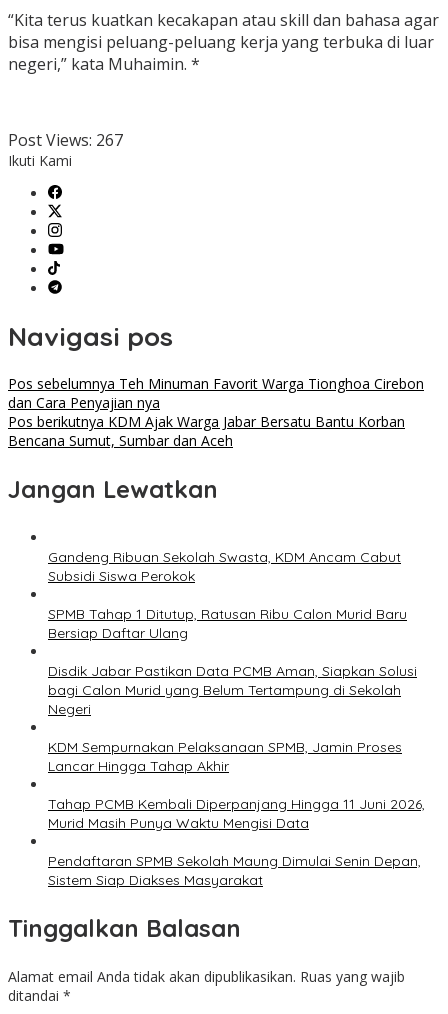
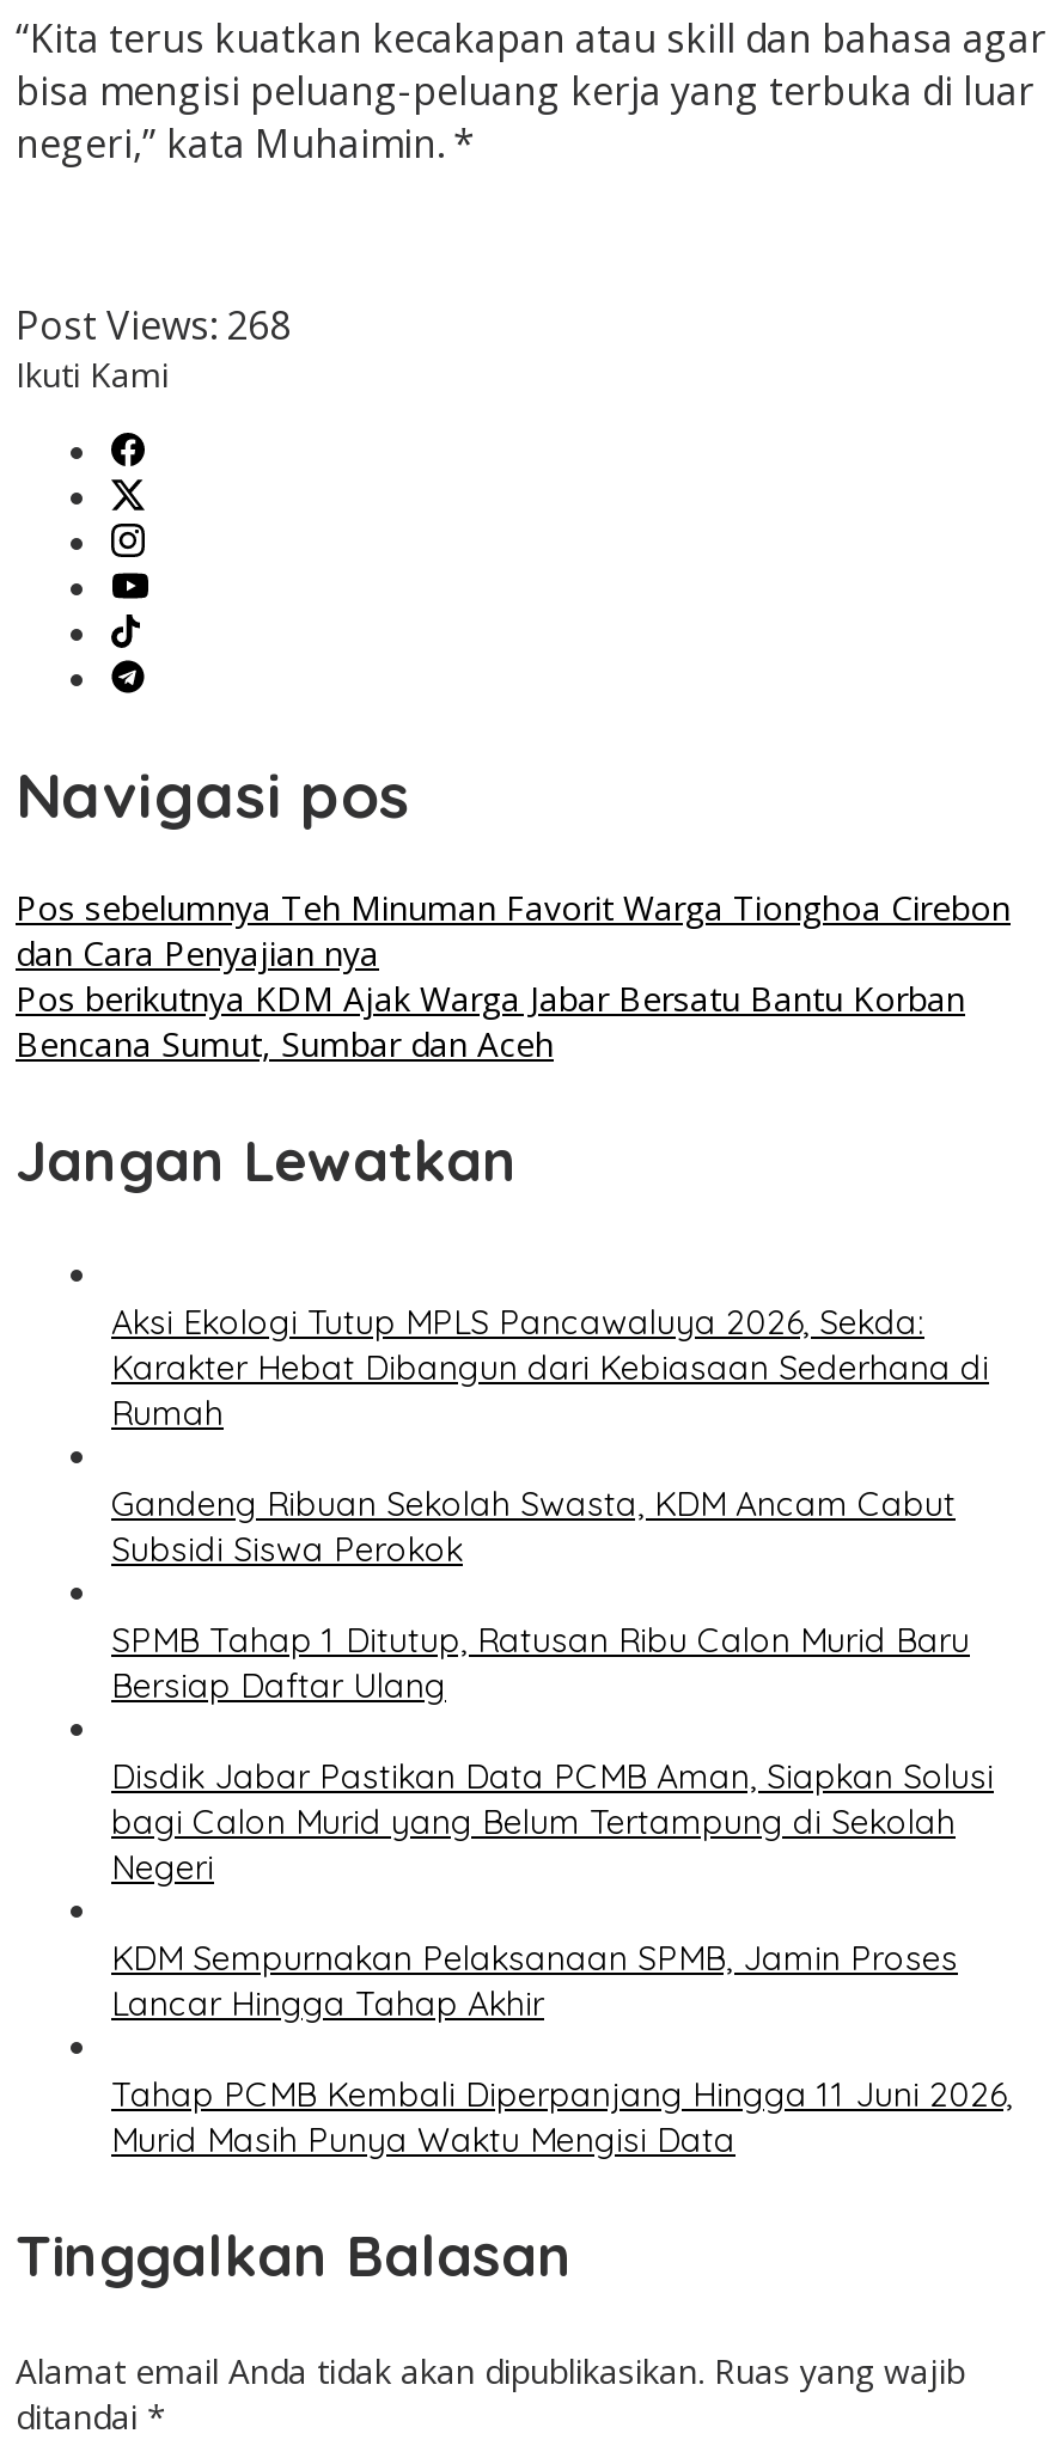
- Post Views: 267
+ Post Views: 268

+ Aksi Ekologi Tutup MPLS Pancawaluya 2026, Sekda:
+ Karakter Hebat Dibangun dari Kebiasaan Sederhana di
+ Rumah

moved down: Gandeng Ribuan Sekolah Swasta, KDM Ancam Cabut | Subsidi Siswa Perokok | SPMB Tahap 1 Ditutup, Ratusan Ribu Calon Murid Baru | ... | Tahap PCMB Kembali Diperpanjang Hingga 11 Juni 2026, | Murid Masih Punya Waktu Mengisi Data

- Pendaftaran SPMB Sekolah Maung Dimulai Senin Depan,
- Sistem Siap Diakses Masyarakat
